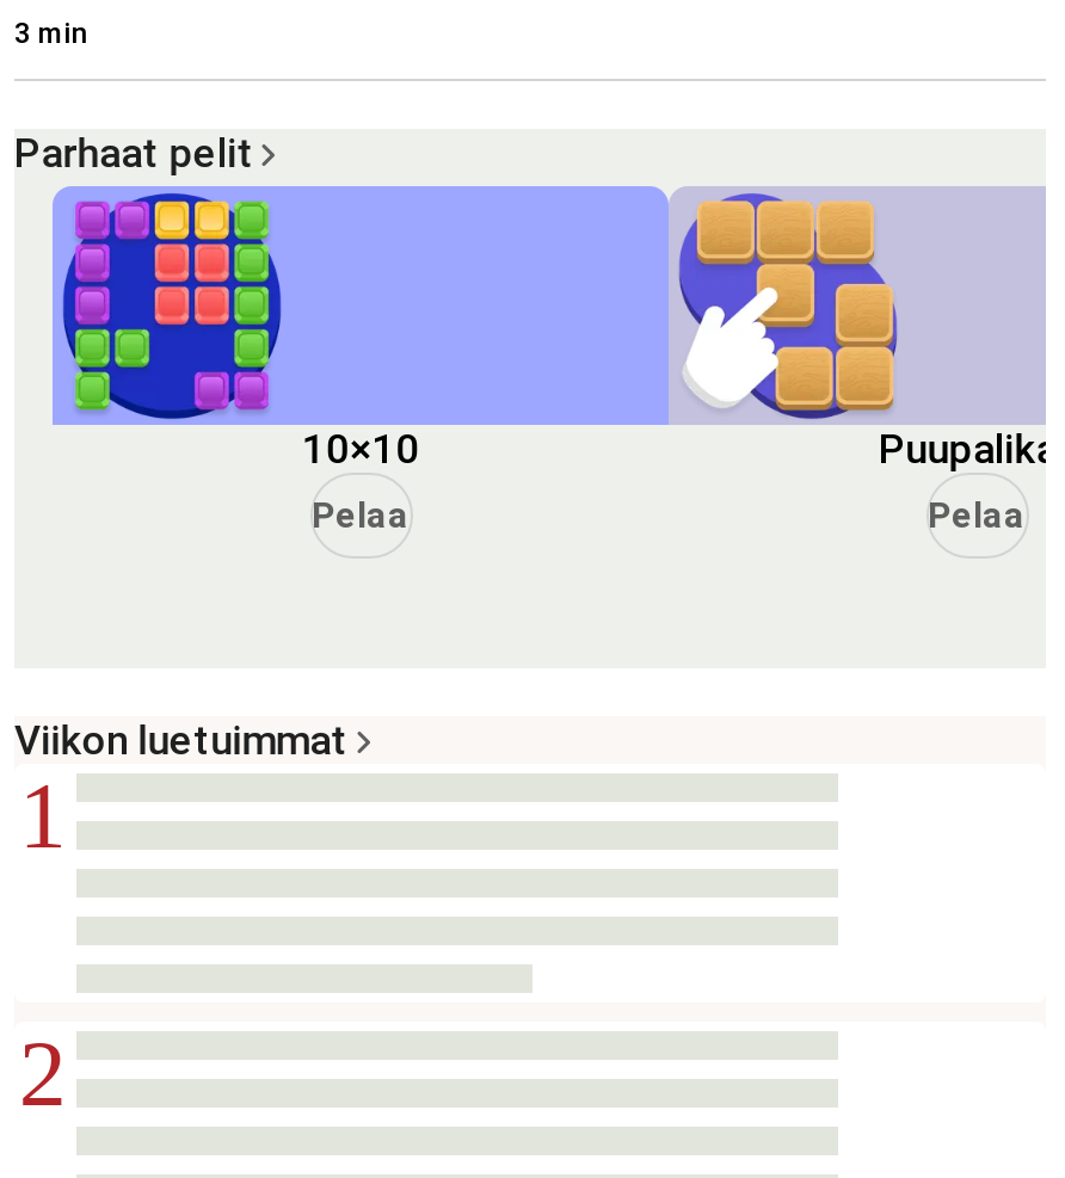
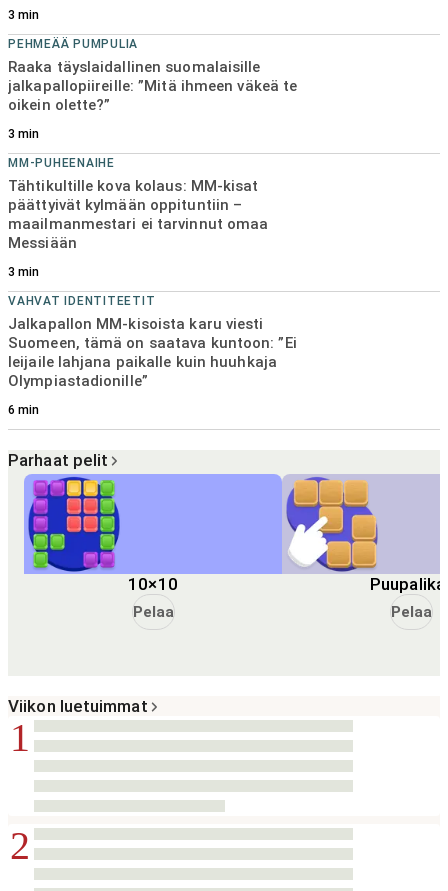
+ PEHMEÄÄ PUMPULIA
+ Raaka täyslaidallinen suomalaisille
+ jalkapallopiireille: ”Mitä ihmeen väkeä te
+ oikein olette?”
+ 3 min
+ MM-PUHEENAIHE
+ Tähtikultille kova kolaus: MM-kisat
+ päättyivät kylmään oppituntiin –
+ maailmanmestari ei tarvinnut omaa
+ Messiään
+ 3 min
+ VAHVAT IDENTITEETIT
+ Jalkapallon MM-kisoista karu viesti
+ Suomeen, tämä on saatava kuntoon: ”Ei
+ leijaile lahjana paikalle kuin huuhkaja
+ Olympiastadionille”
+ 6 min
